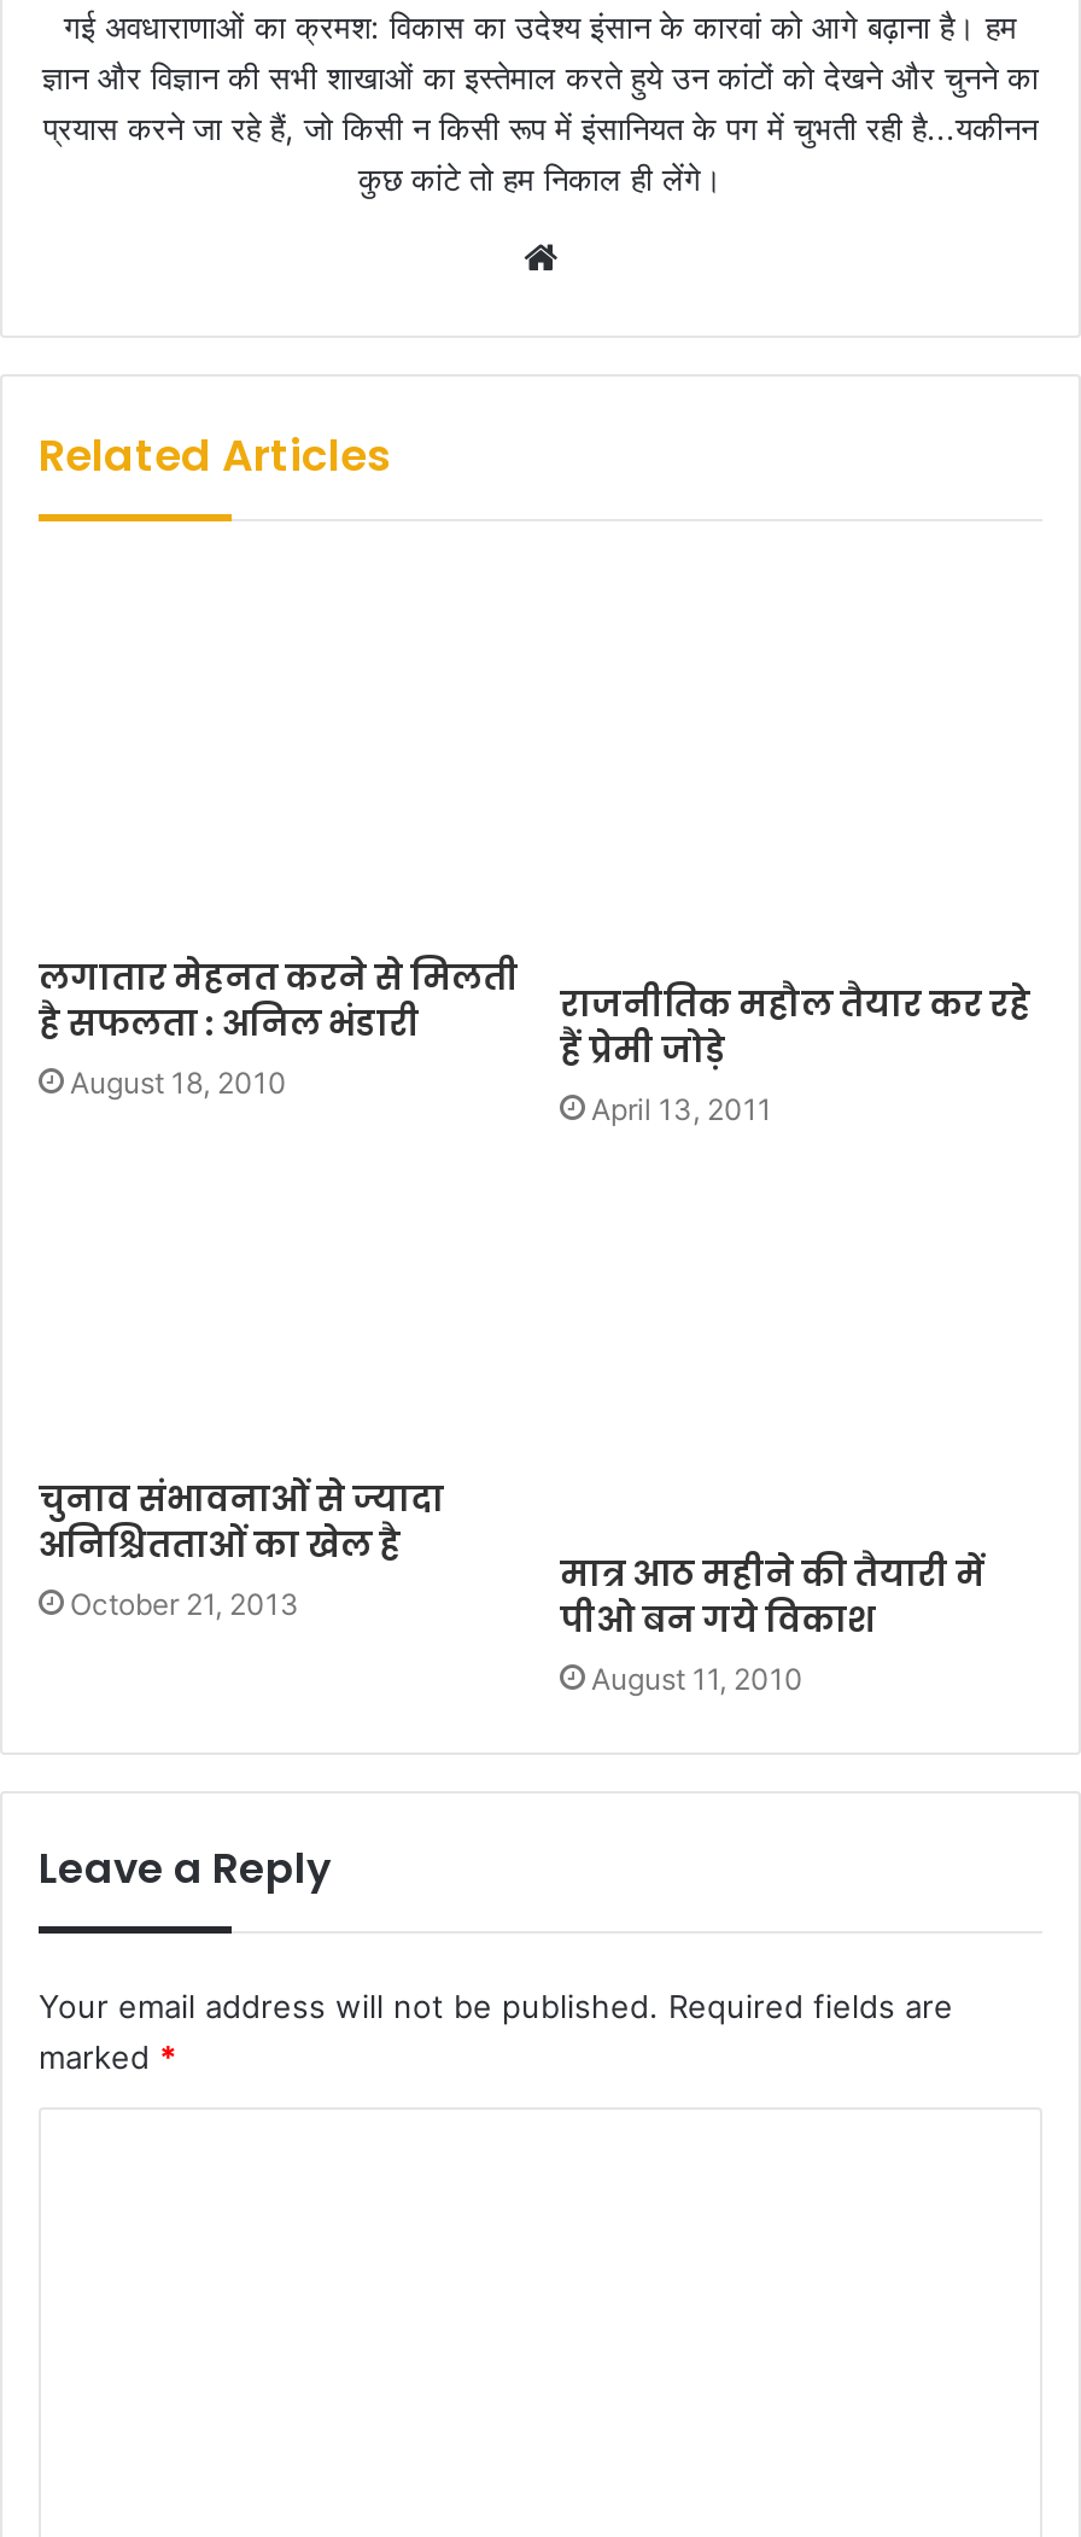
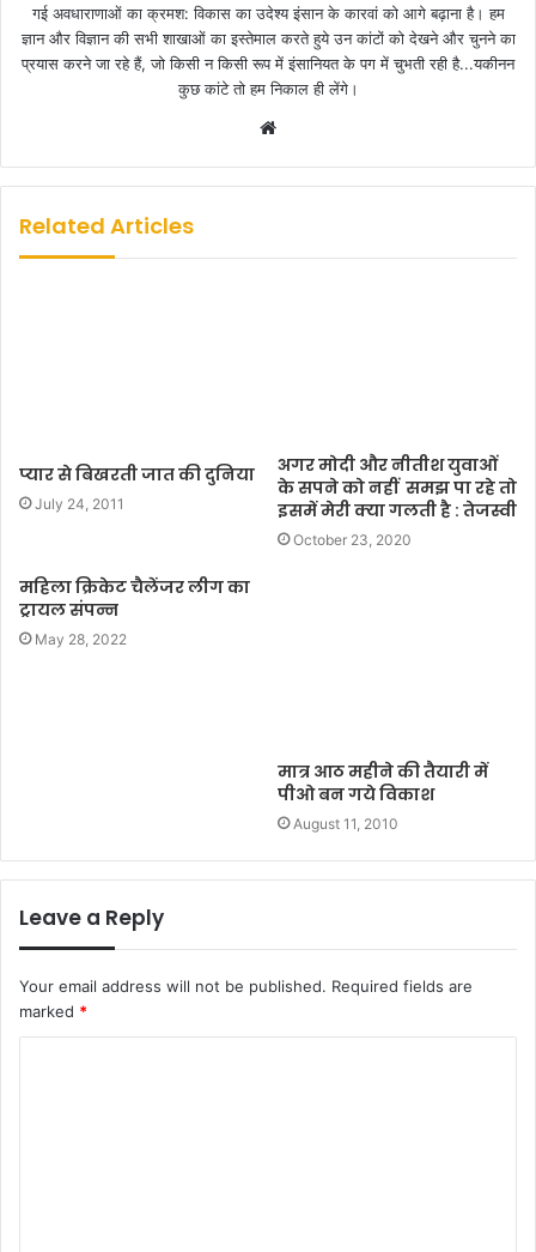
- लगातार मेहनत करने से मिलती
- है सफलता : अनिल भंडारी
- August 18, 2010
+ प्यार से बिखरती जात की दुनिया
+ July 24, 2011

- राजनीतिक महौल तैयार कर रहे
- हैं प्रेमी जोड़े
- April 13, 2011
+ अगर मोदी और नीतीश युवाओं
+ के सपने को नहीं समझ पा रहे तो
+ इसमें मेरी क्या गलती है : तेजस्वी
+ October 23, 2020

- चुनाव संभावनाओं से ज्यादा
- अनिश्चितताओं का खेल है
- October 21, 2013
+ महिला क्रिकेट चैलेंजर लीग का
+ ट्रायल संपन्न
+ May 28, 2022
